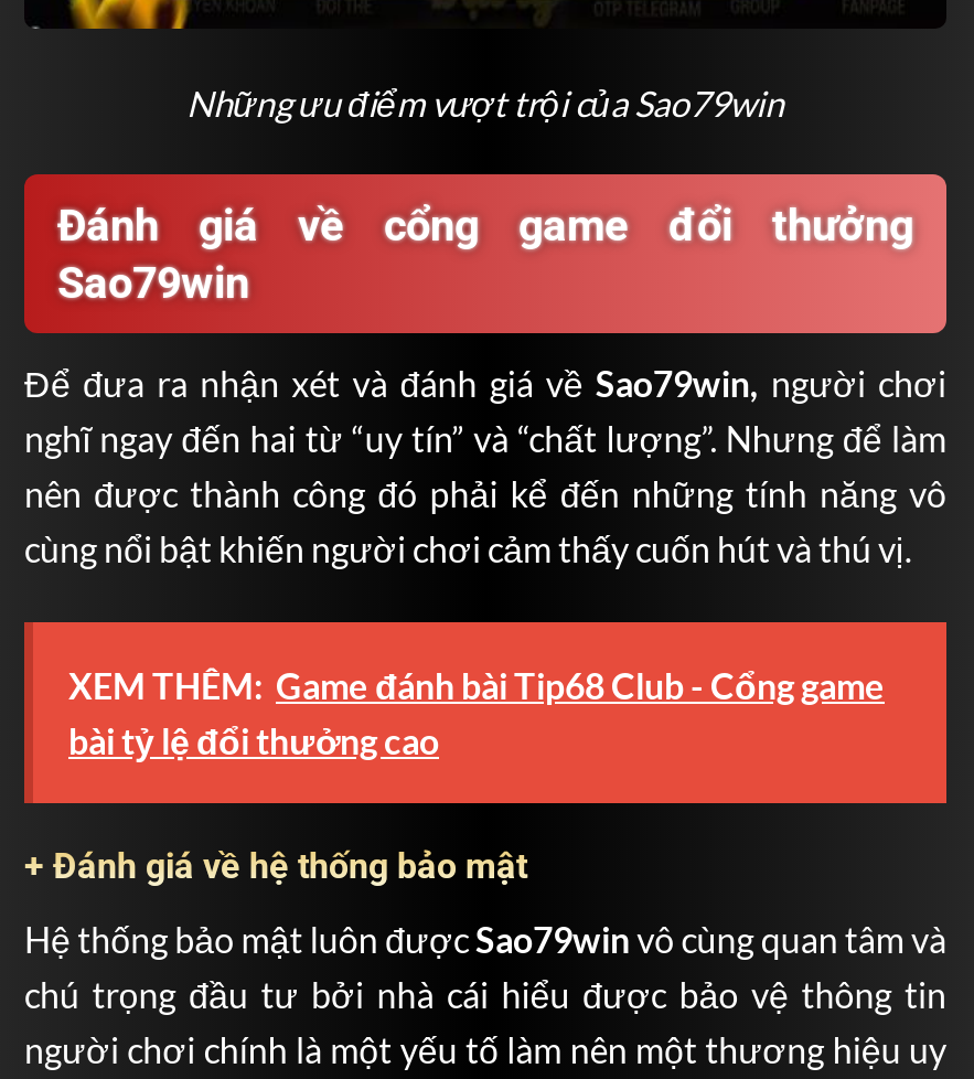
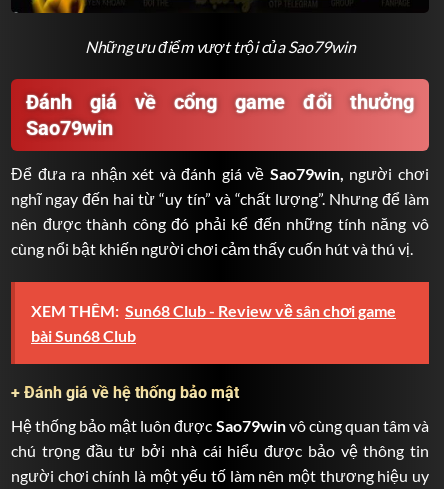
- XEM THÊM: Game đánh bài Tip68 Club - Cổng game
- bài tỷ lệ đổi thưởng cao
+ XEM THÊM: Sun68 Club - Review về sân chơi game
+ bài Sun68 Club
